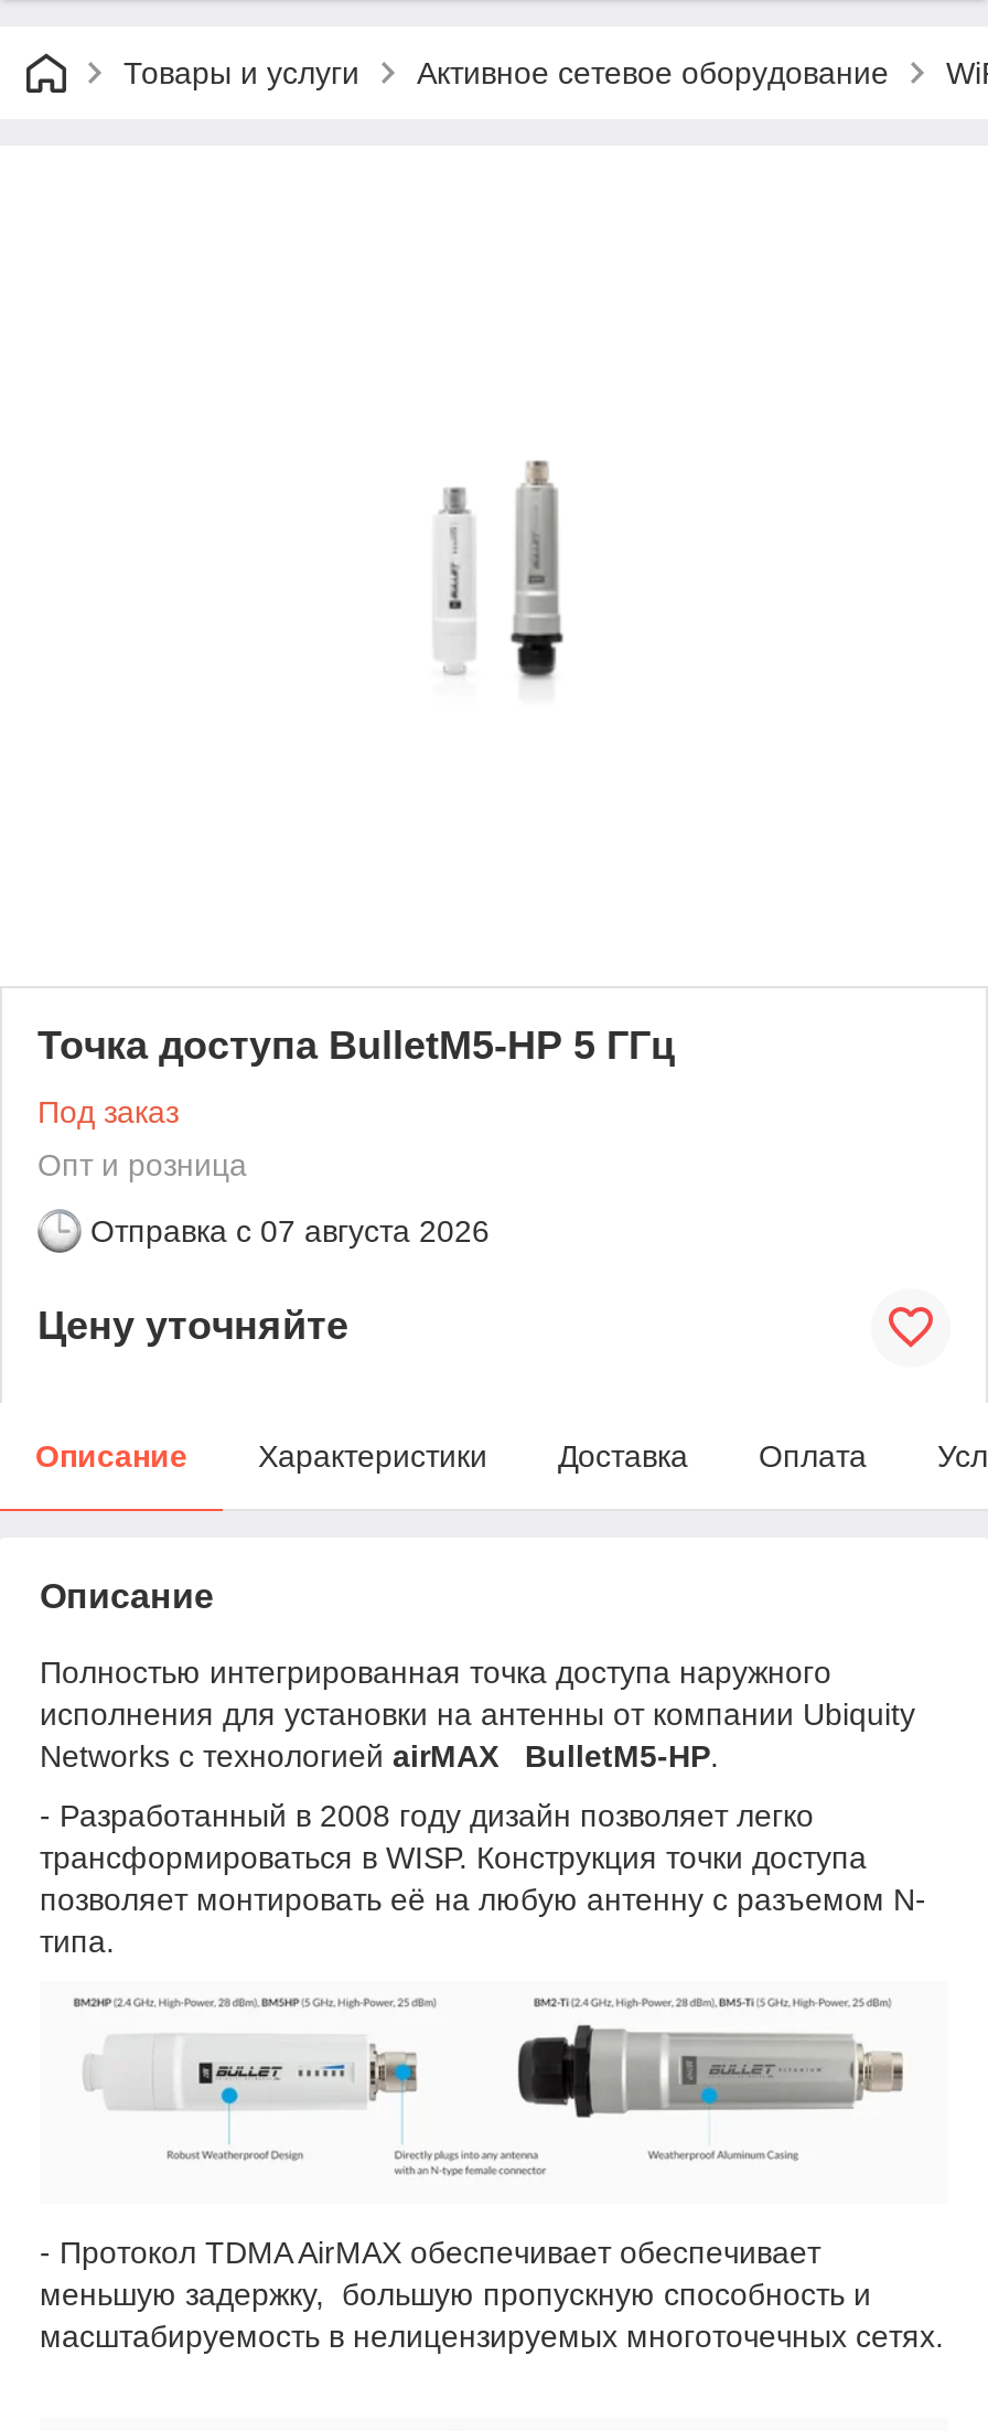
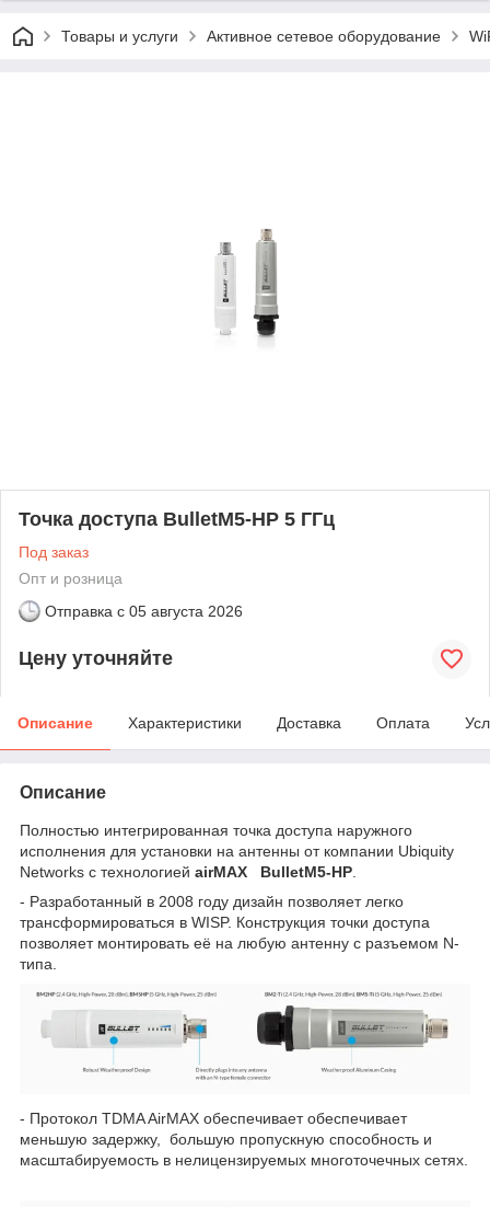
- Отправка с 07 августа 2026
+ Отправка с 05 августа 2026
